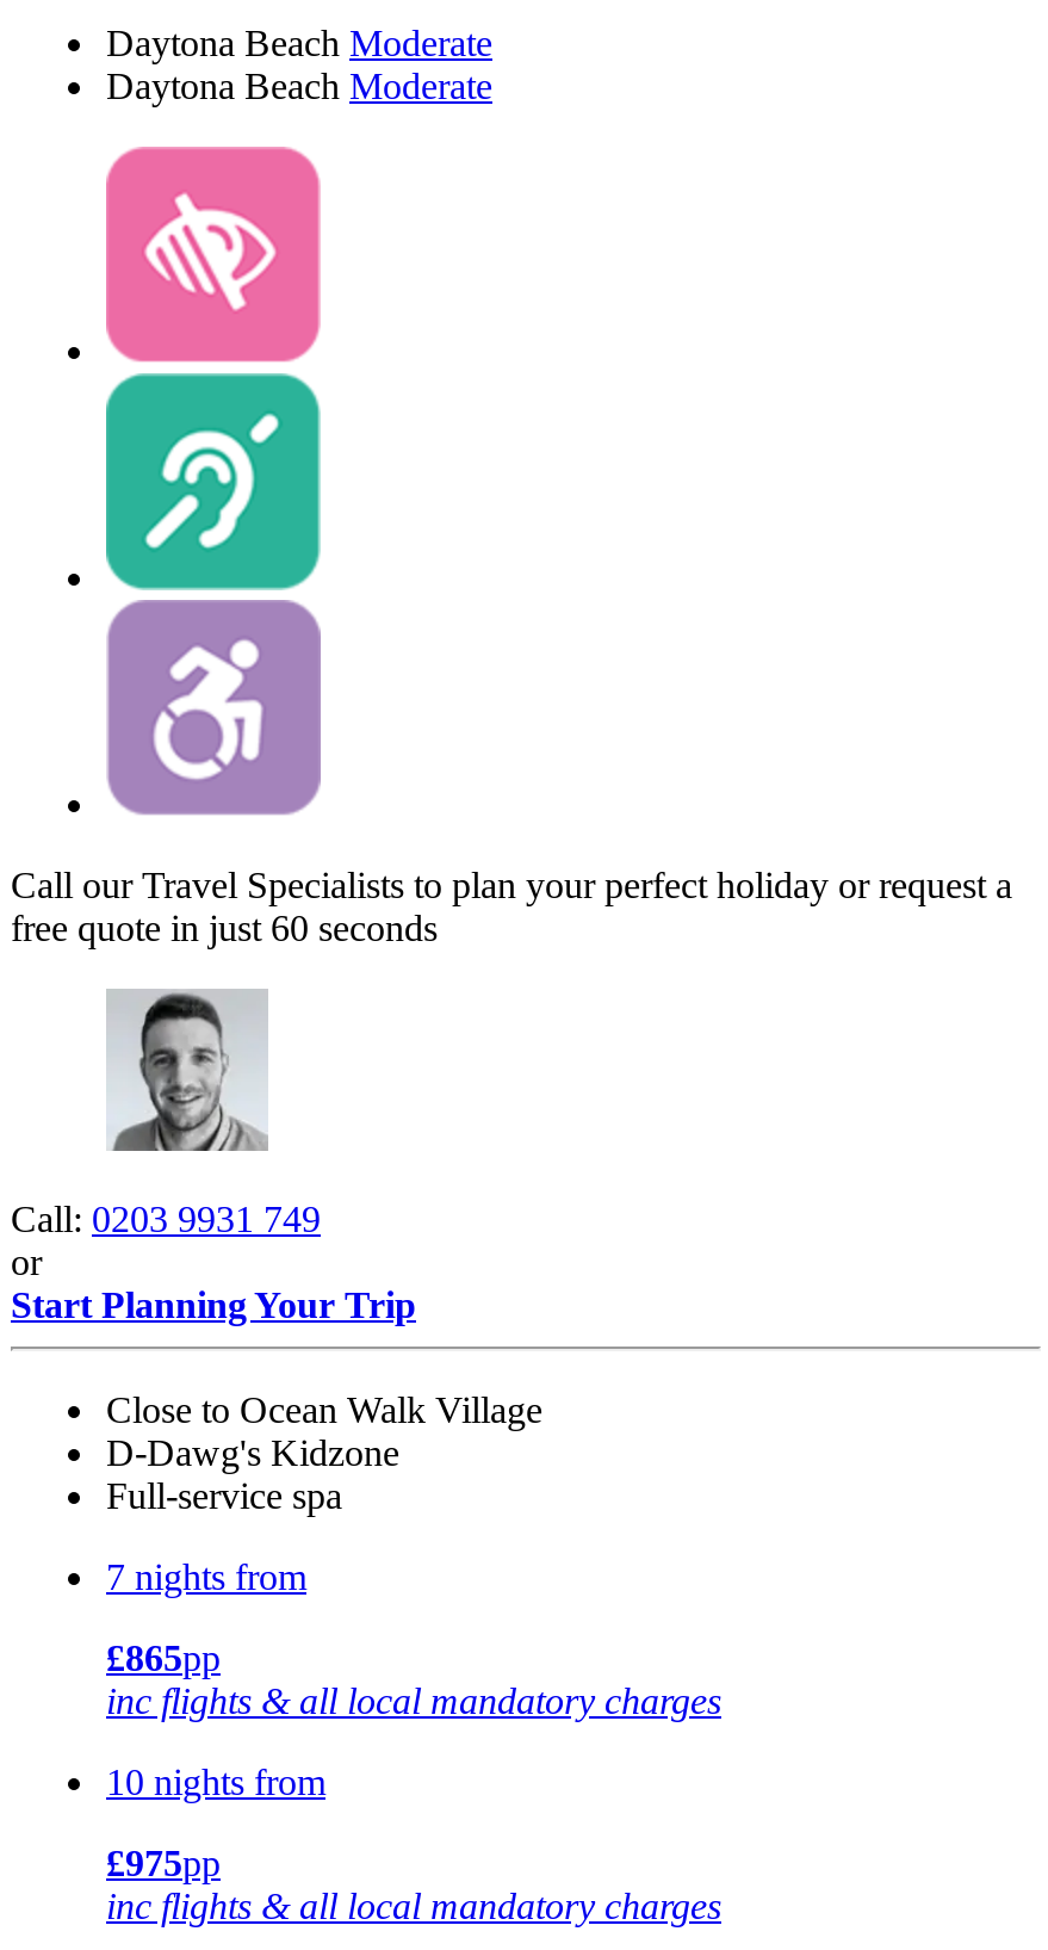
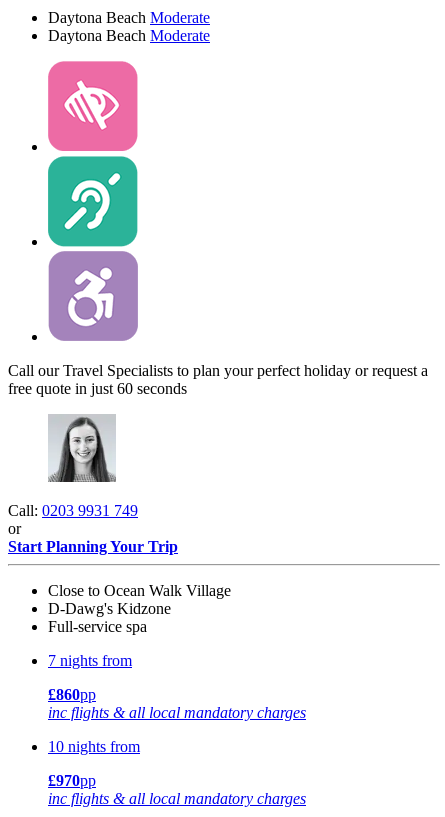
- [image]
+ [image]

- £865pp
+ £860pp

- £975pp
+ £970pp
